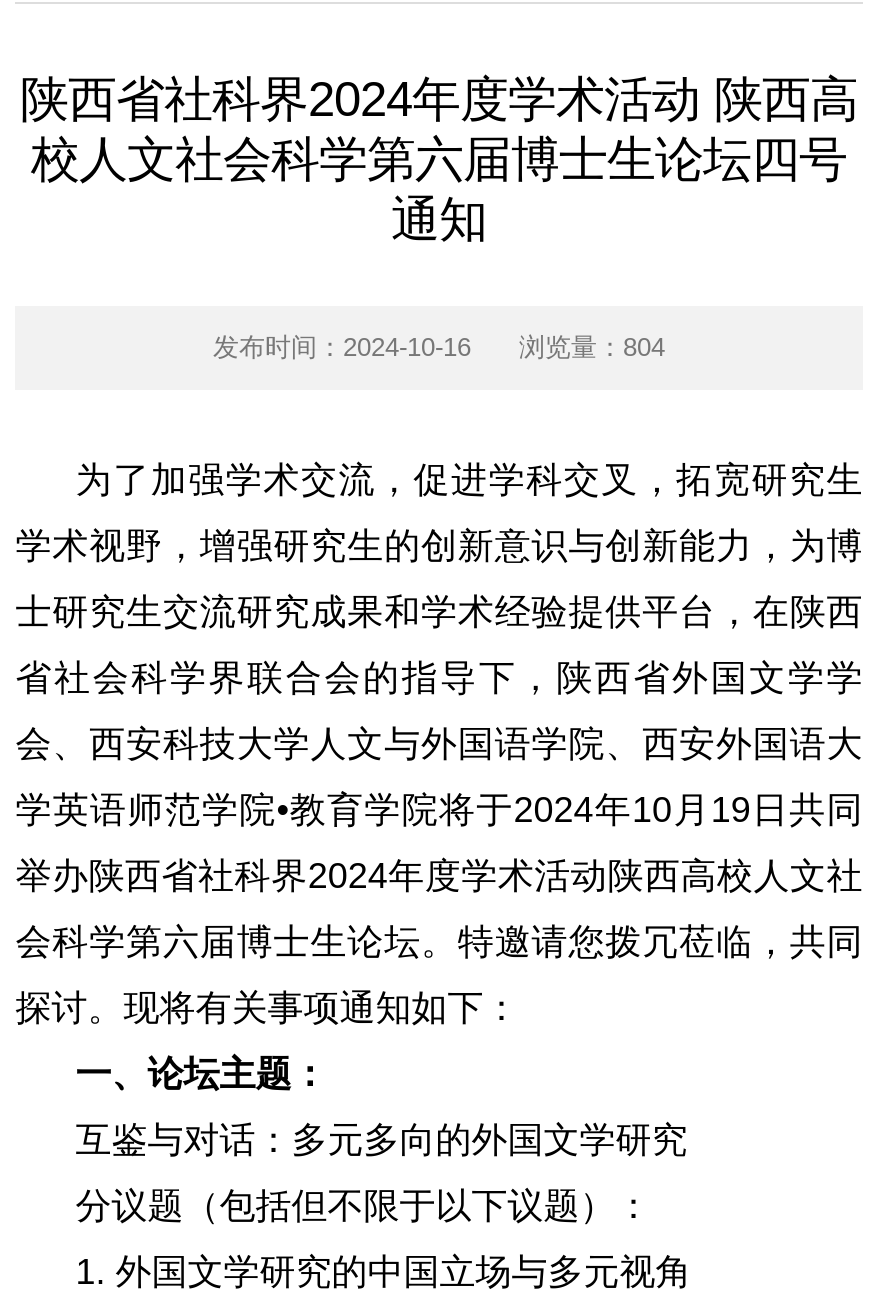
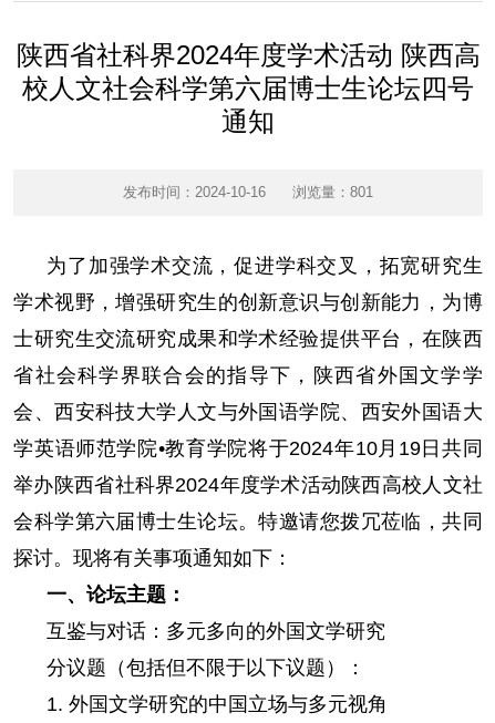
- 发布时间：2024-10-16 浏览量：804
+ 发布时间：2024-10-16 浏览量：801
